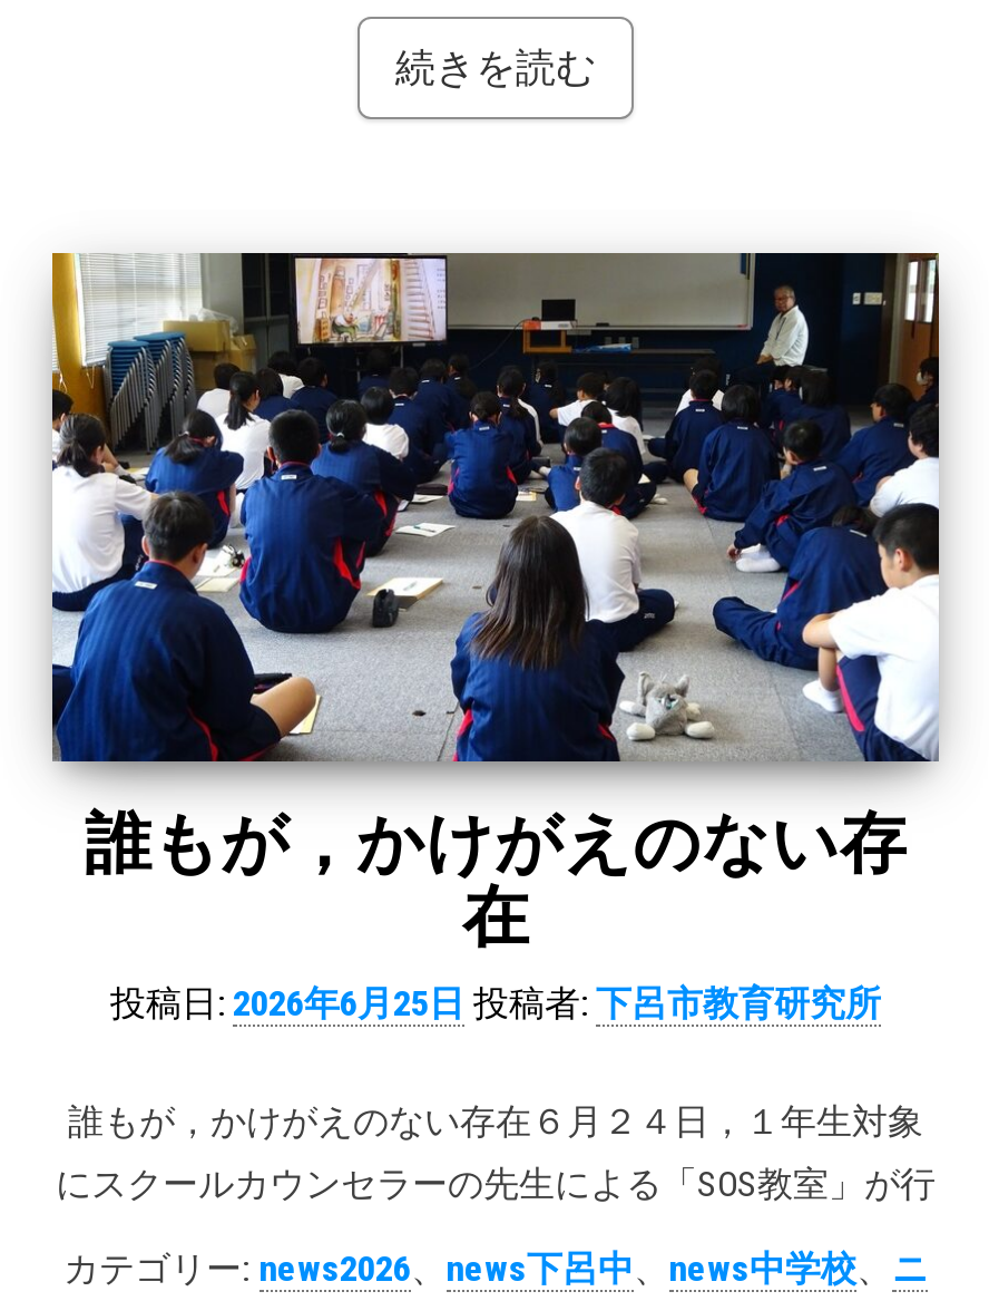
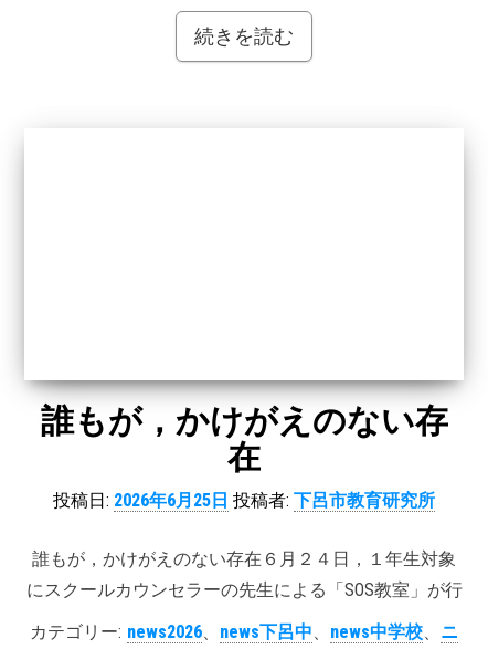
- [image]
